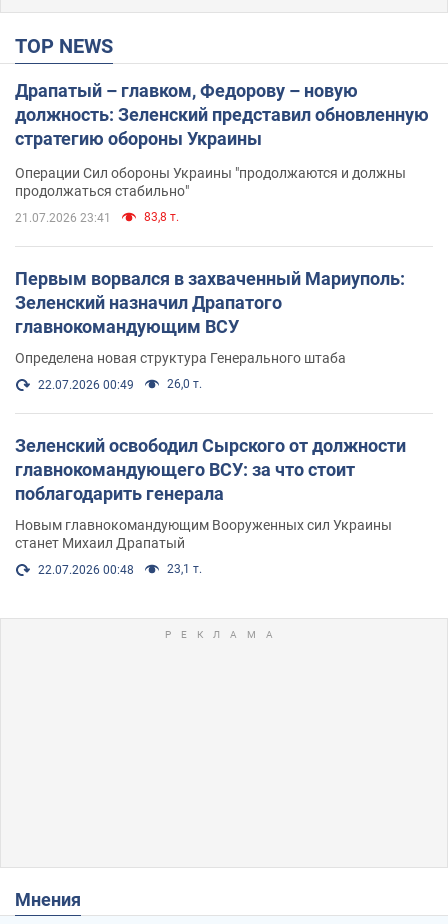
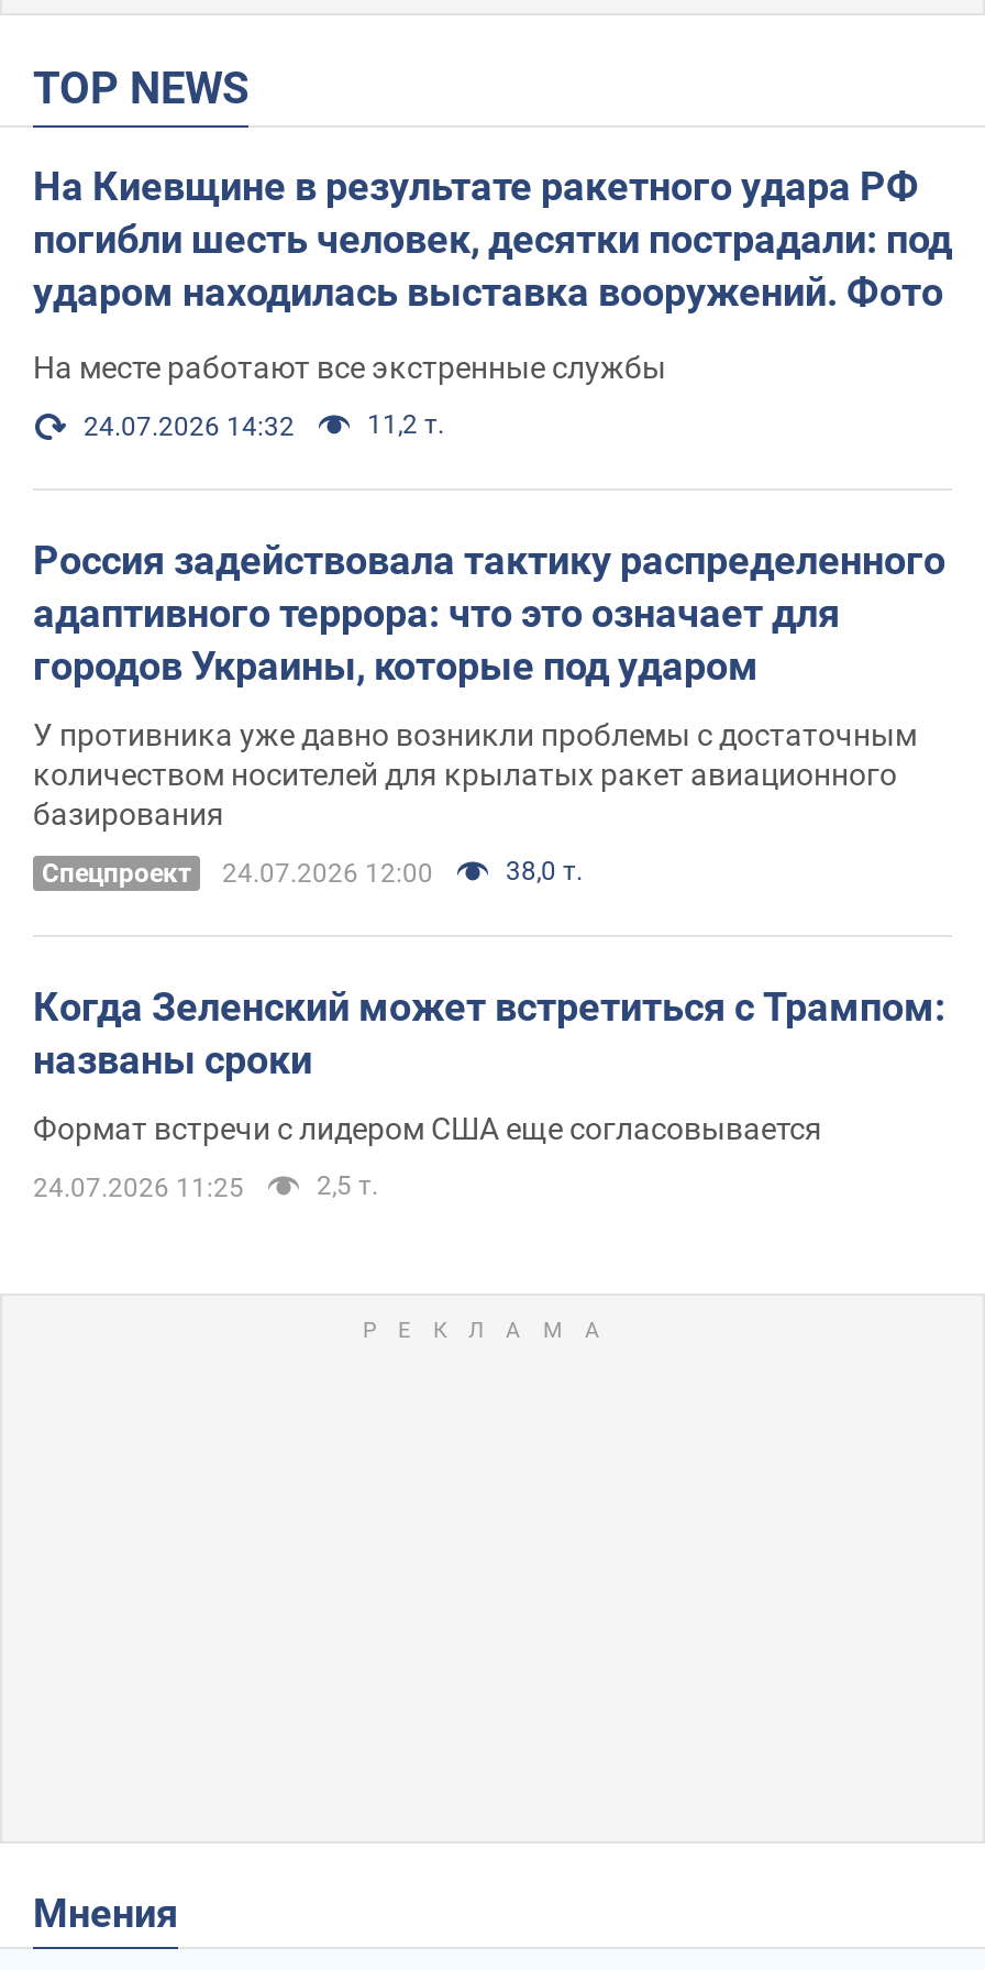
- Драпатый – главком, Федорову – новую
- должность: Зеленский представил обновленную
- стратегию обороны Украины
+ На Киевщине в результате ракетного удара РФ
+ погибли шесть человек, десятки пострадали: под
+ ударом находилась выставка вооружений. Фото

- Операции Сил обороны Украины "продолжаются и должны
- продолжаться стабильно"
+ На месте работают все экстренные службы

- 21.07.2026 23:41
- 83,8 т.
+ 24.07.2026 14:32
+ 11,2 т.

- Первым ворвался в захваченный Мариуполь:
- Зеленский назначил Драпатого
- главнокомандующим ВСУ
+ Россия задействовала тактику распределенного
+ адаптивного террора: что это означает для
+ городов Украины, которые под ударом

- Определена новая структура Генерального штаба
+ У противника уже давно возникли проблемы с достаточным
+ количеством носителей для крылатых ракет авиационного
+ базирования

- 22.07.2026 00:49
- 26,0 т.
+ Спецпроект
+ 24.07.2026 12:00
+ 38,0 т.

- Зеленский освободил Сырского от должности
- главнокомандующего ВСУ: за что стоит
- поблагодарить генерала
+ Когда Зеленский может встретиться с Трампом:
+ названы сроки

- Новым главнокомандующим Вооруженных сил Украины
- станет Михаил Драпатый
+ Формат встречи с лидером США еще согласовывается

- 22.07.2026 00:48
- 23,1 т.
+ 24.07.2026 11:25
+ 2,5 т.
